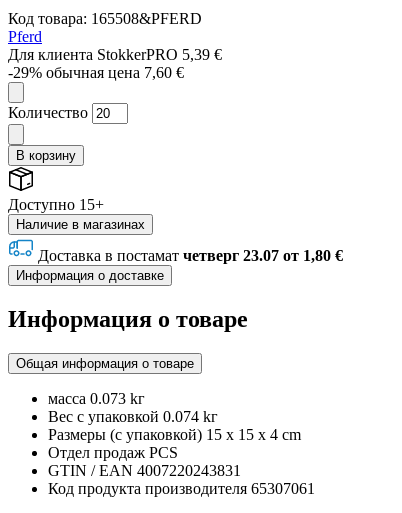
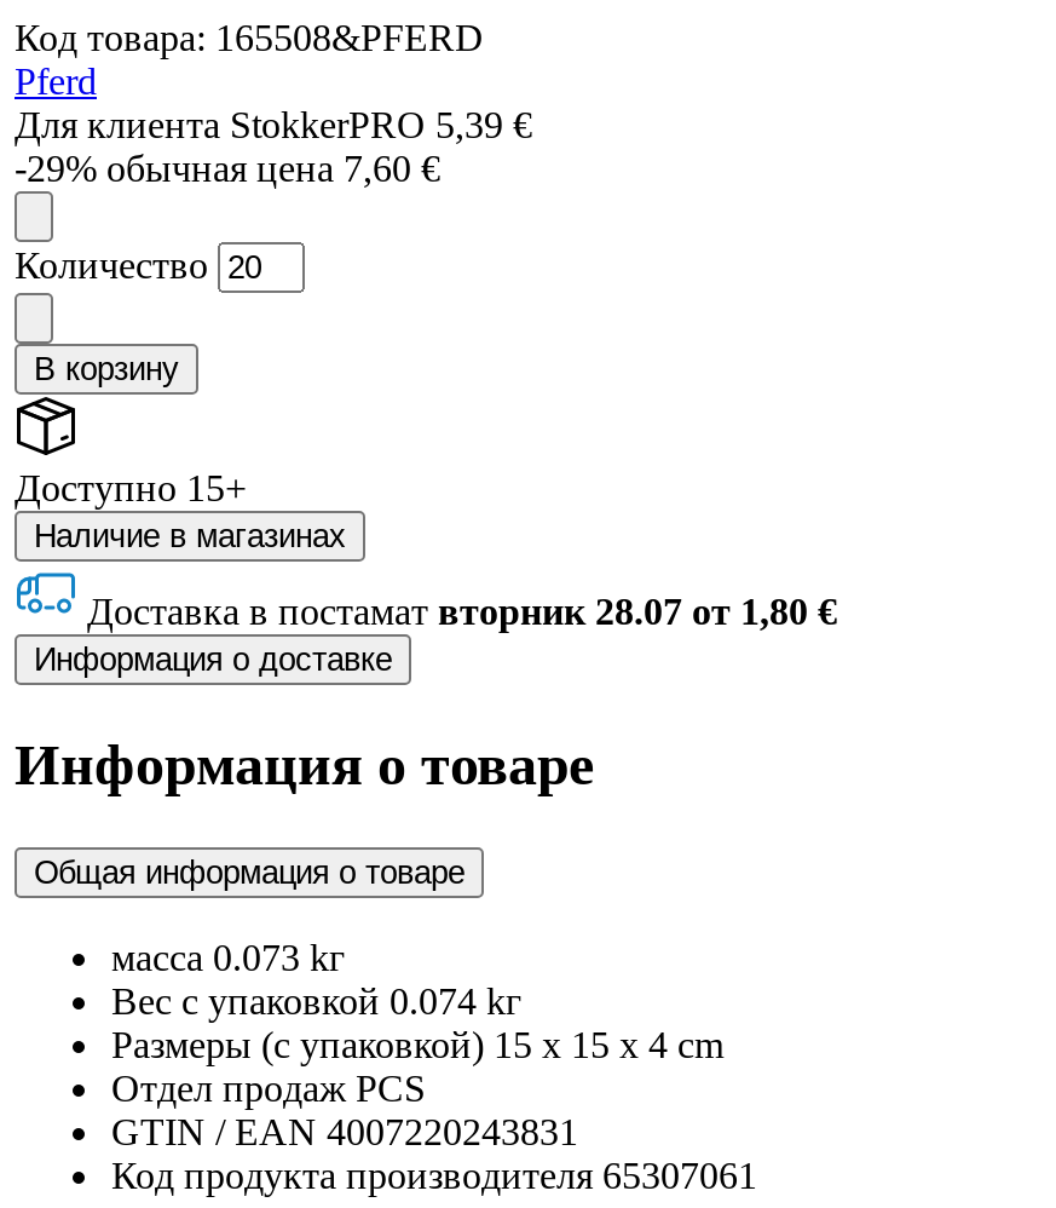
- Доставка в постамат четверг 23.07 от 1,80 €
+ Доставка в постамат вторник 28.07 от 1,80 €
